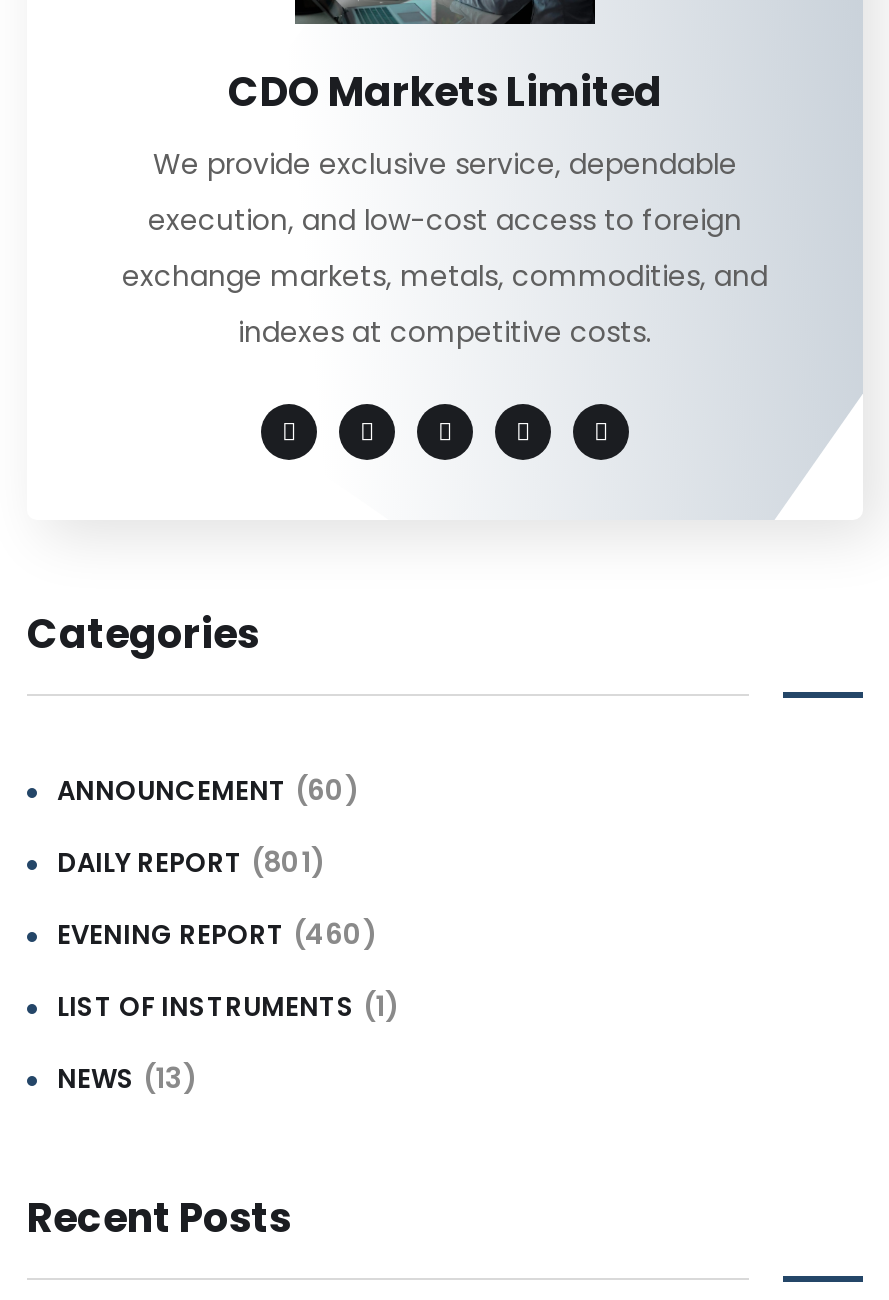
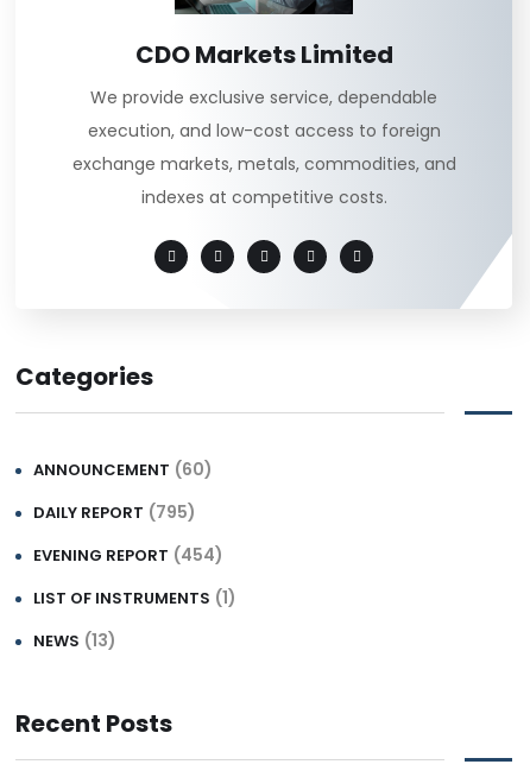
- DAILY REPORT (801)
+ DAILY REPORT (795)

- EVENING REPORT (460)
+ EVENING REPORT (454)
